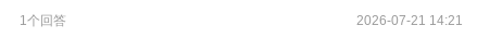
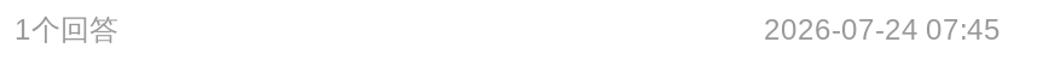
- 2026-07-21 14:21
+ 2026-07-24 07:45
